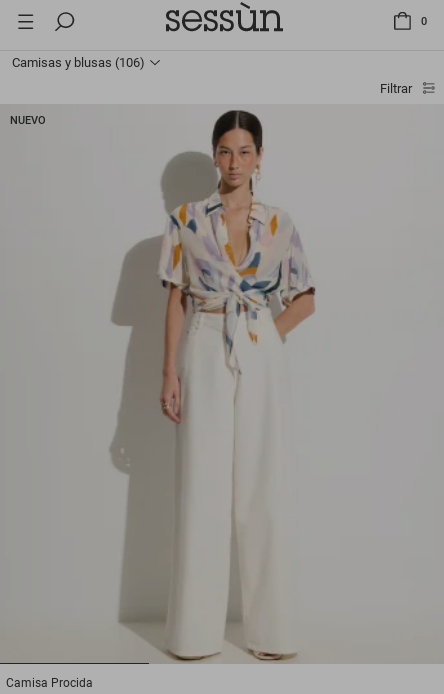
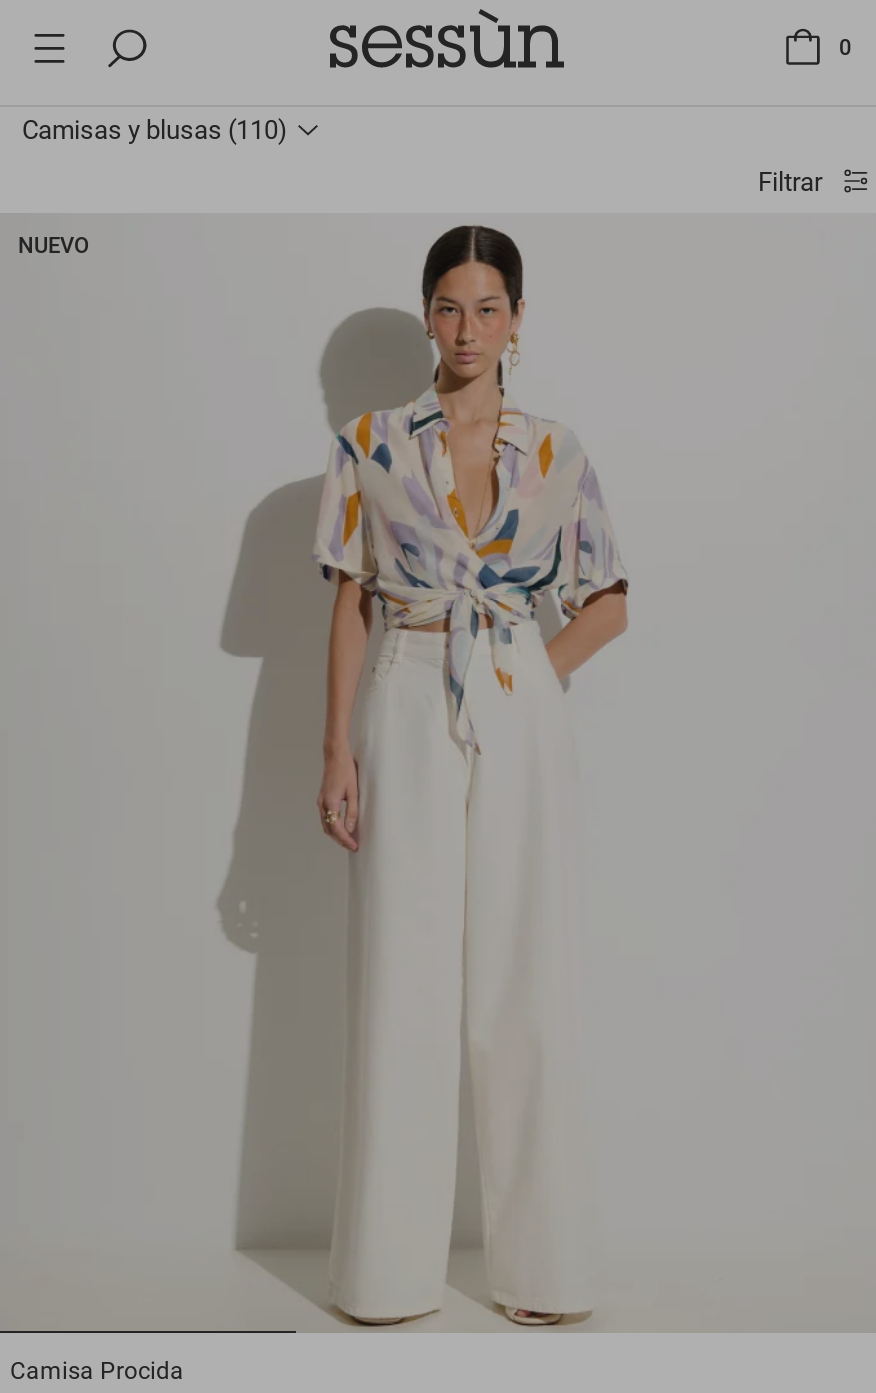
- Camisas y blusas (106)
+ Camisas y blusas (110)
